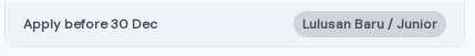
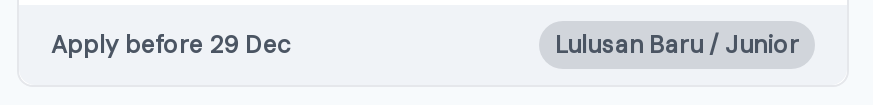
- Apply before 30 Dec
+ Apply before 29 Dec
